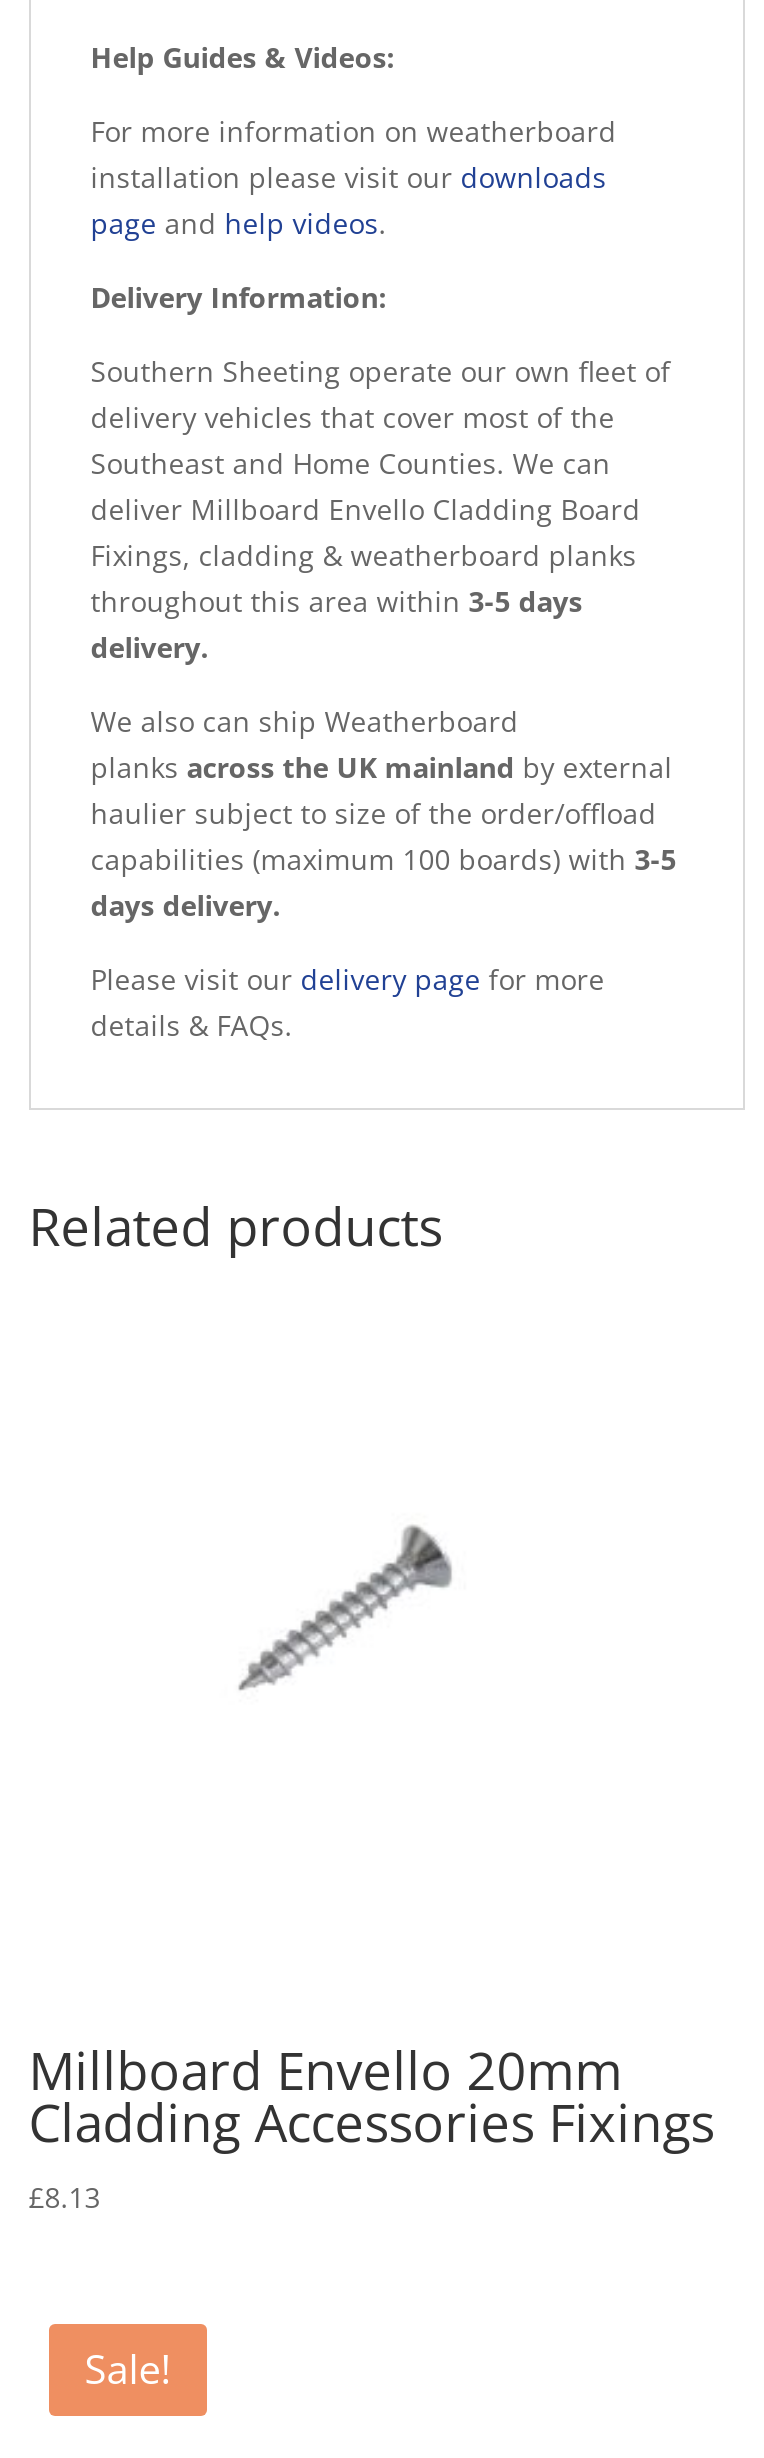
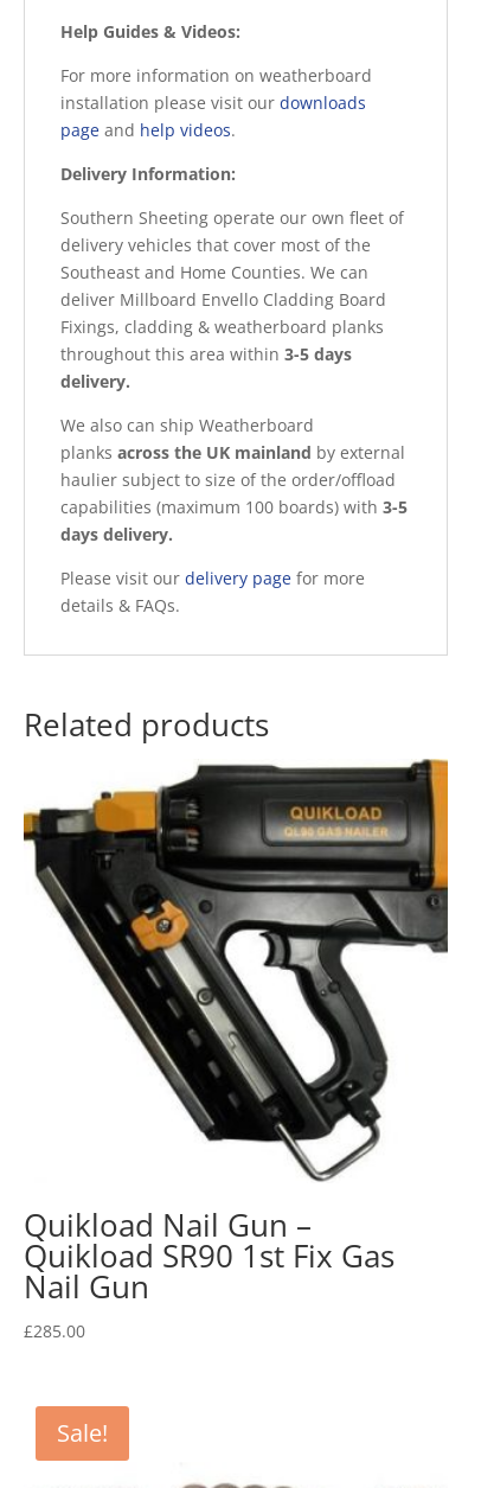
+ [image]

- Millboard Envello 20mm
- Cladding Accessories Fixings
- £8.13
+ Quikload Nail Gun –
+ Quikload SR90 1st Fix Gas
+ Nail Gun
+ £285.00
